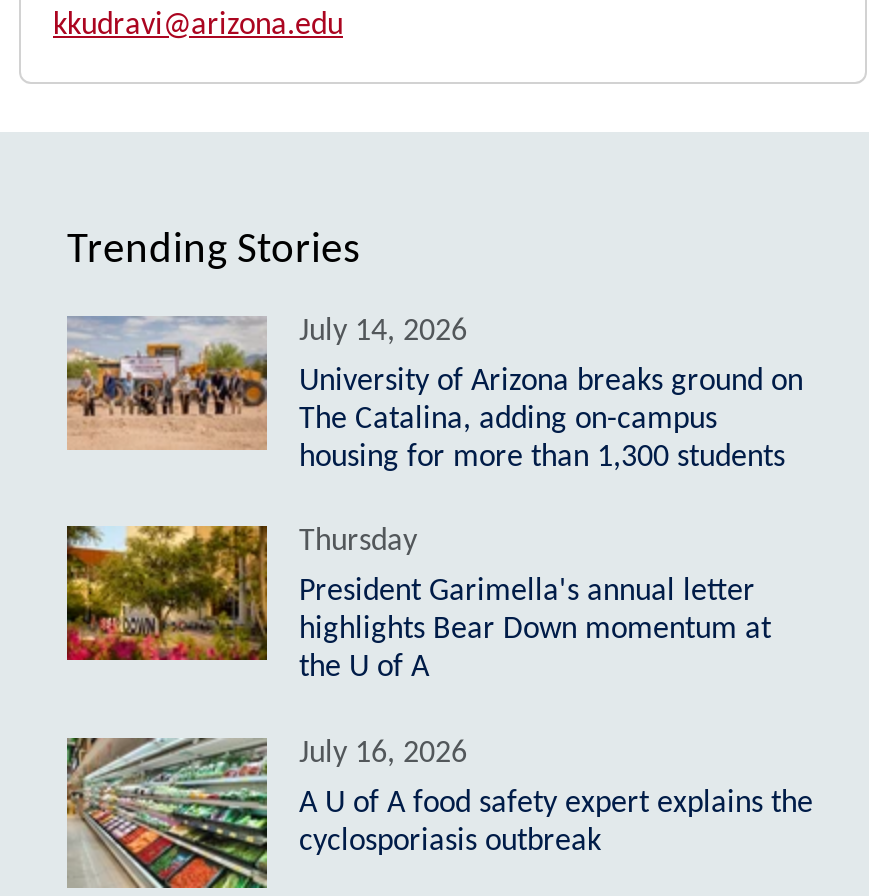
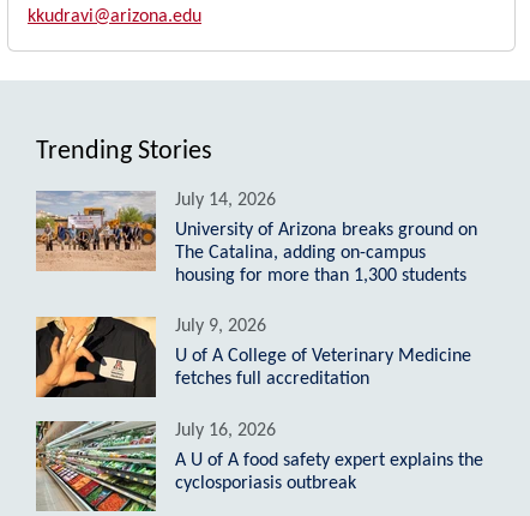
- [image]
- Thursday
+ [image]
+ July 9, 2026

- President Garimella's annual letter
- highlights Bear Down momentum at
- the U of A
+ U of A College of Veterinary Medicine
+ fetches full accreditation
